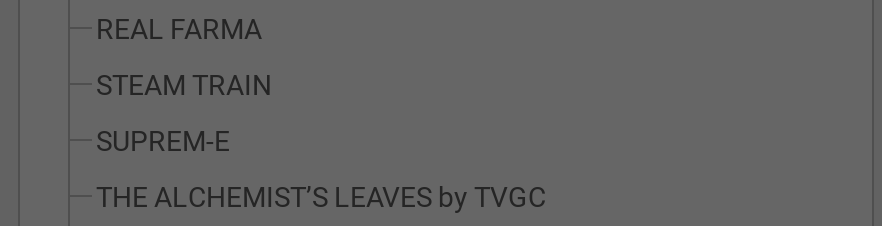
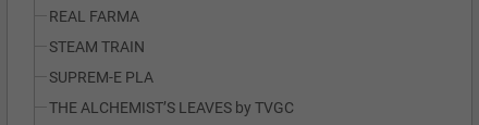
- SUPREM-E
+ SUPREM-E PLA
